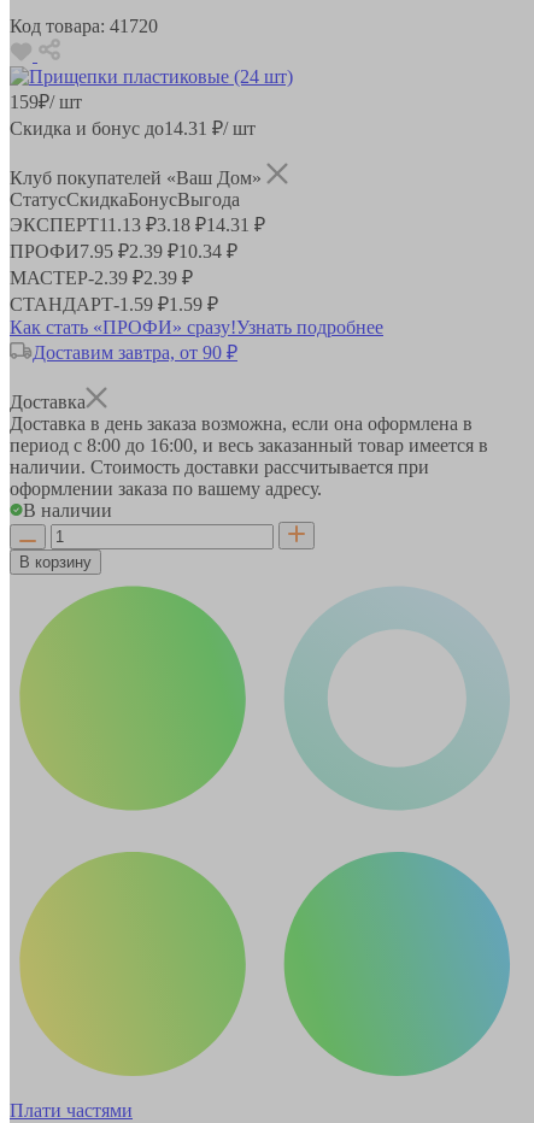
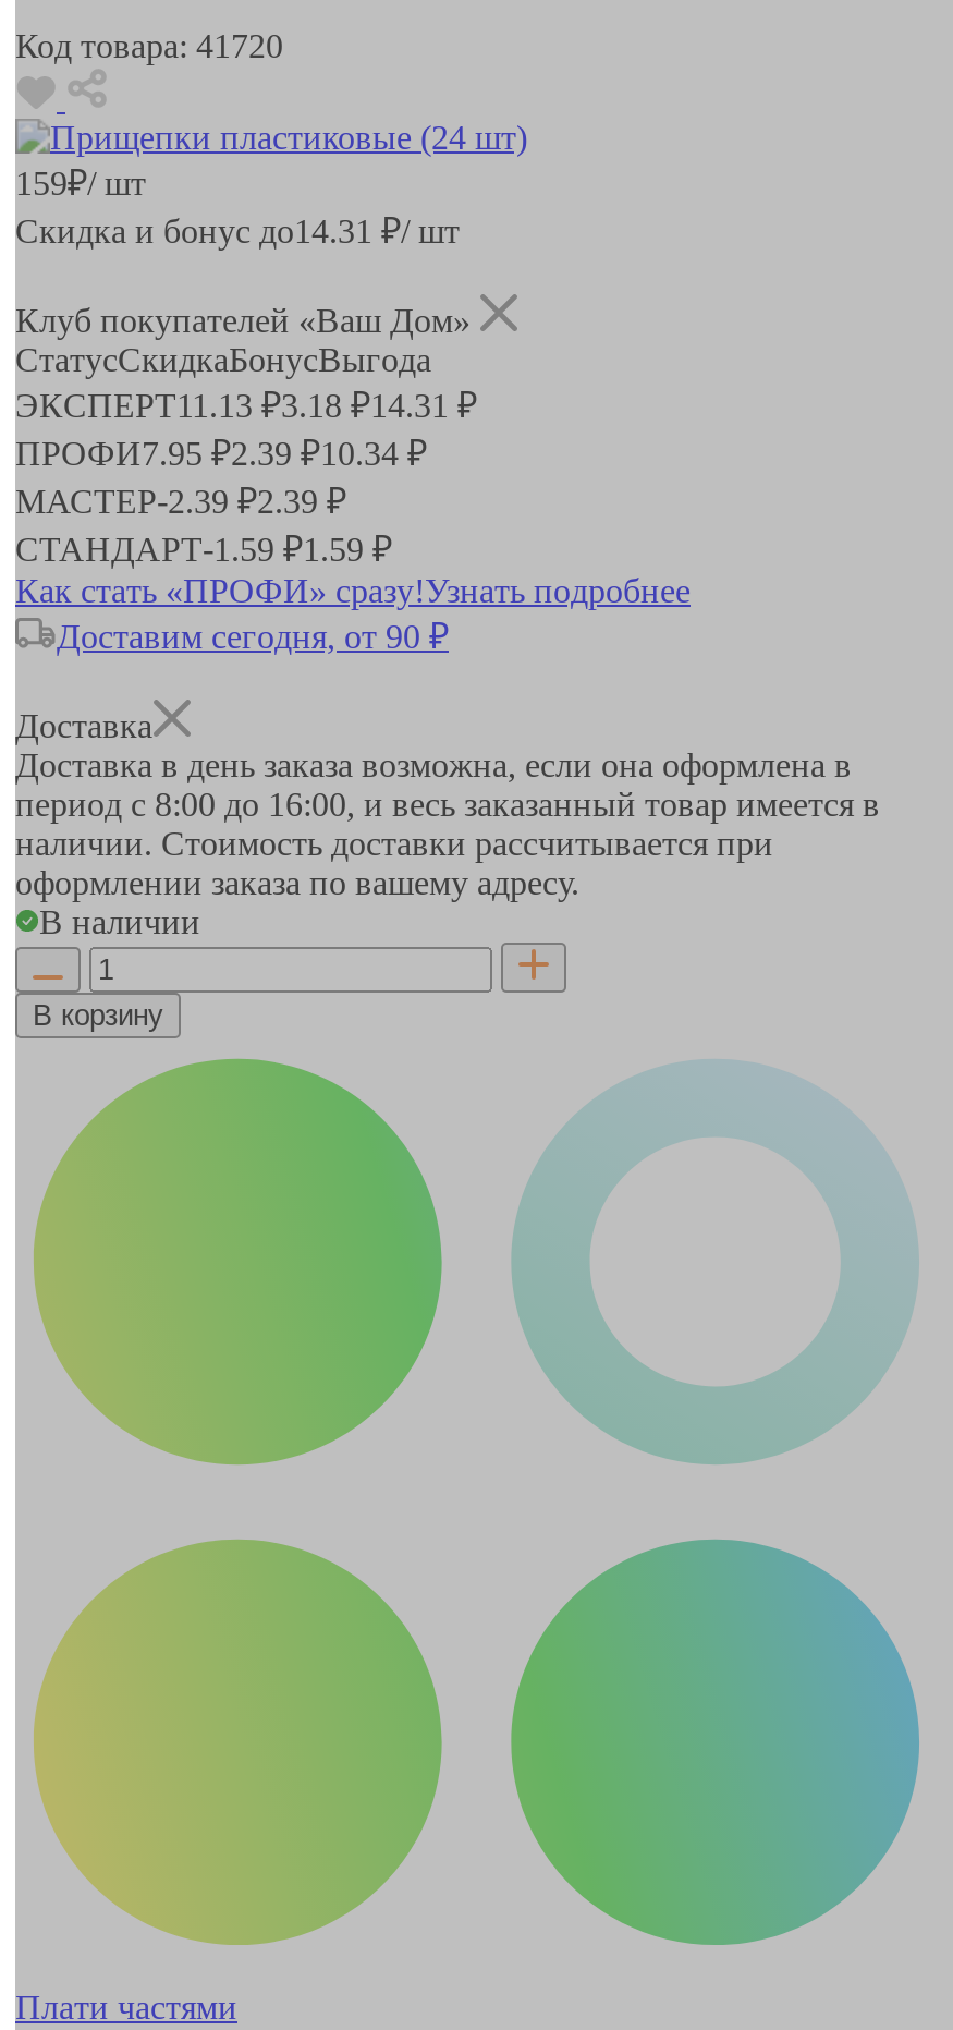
- Доставим завтра, от 90 ₽
+ Доставим сегодня, от 90 ₽
